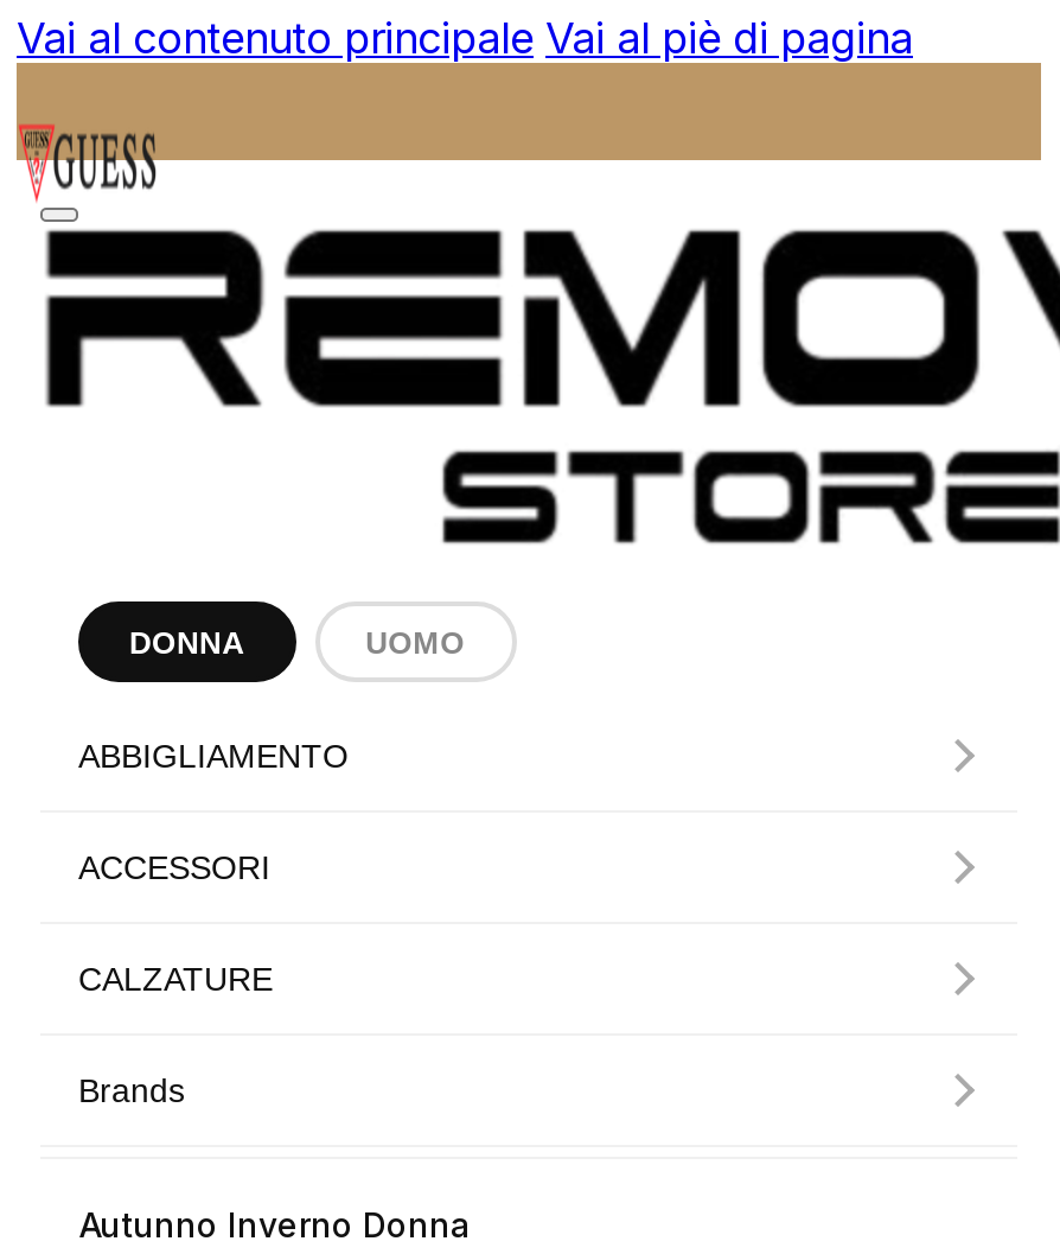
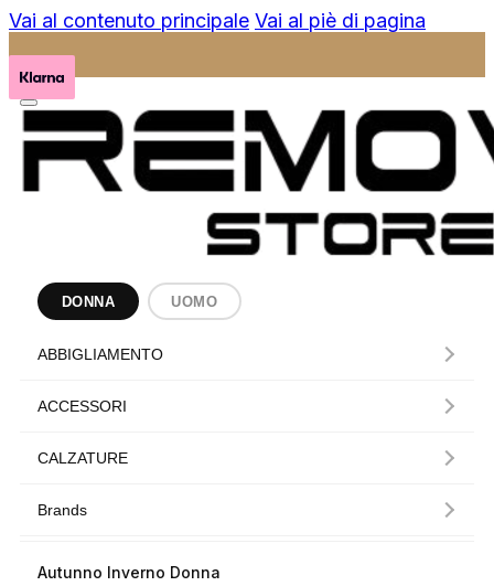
- [image]
+ [image]
